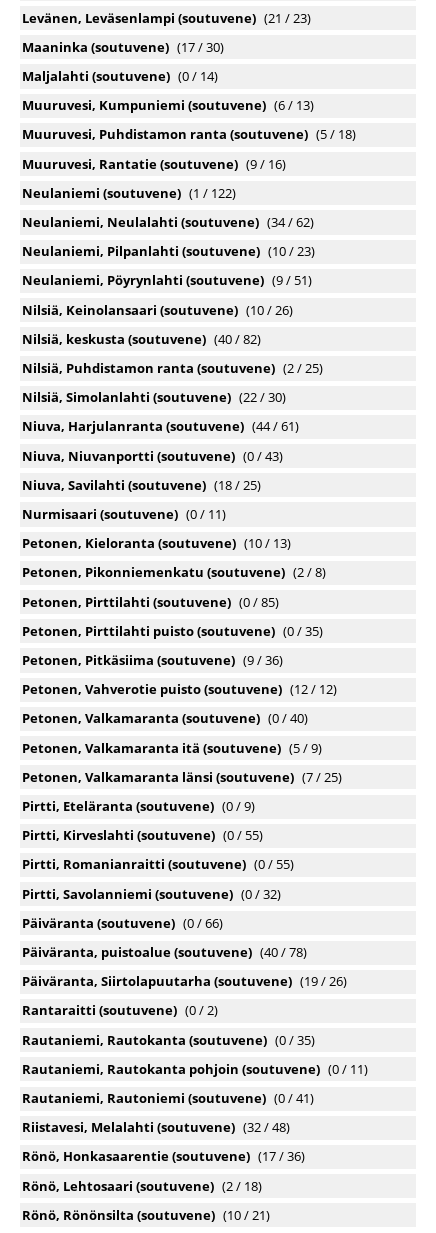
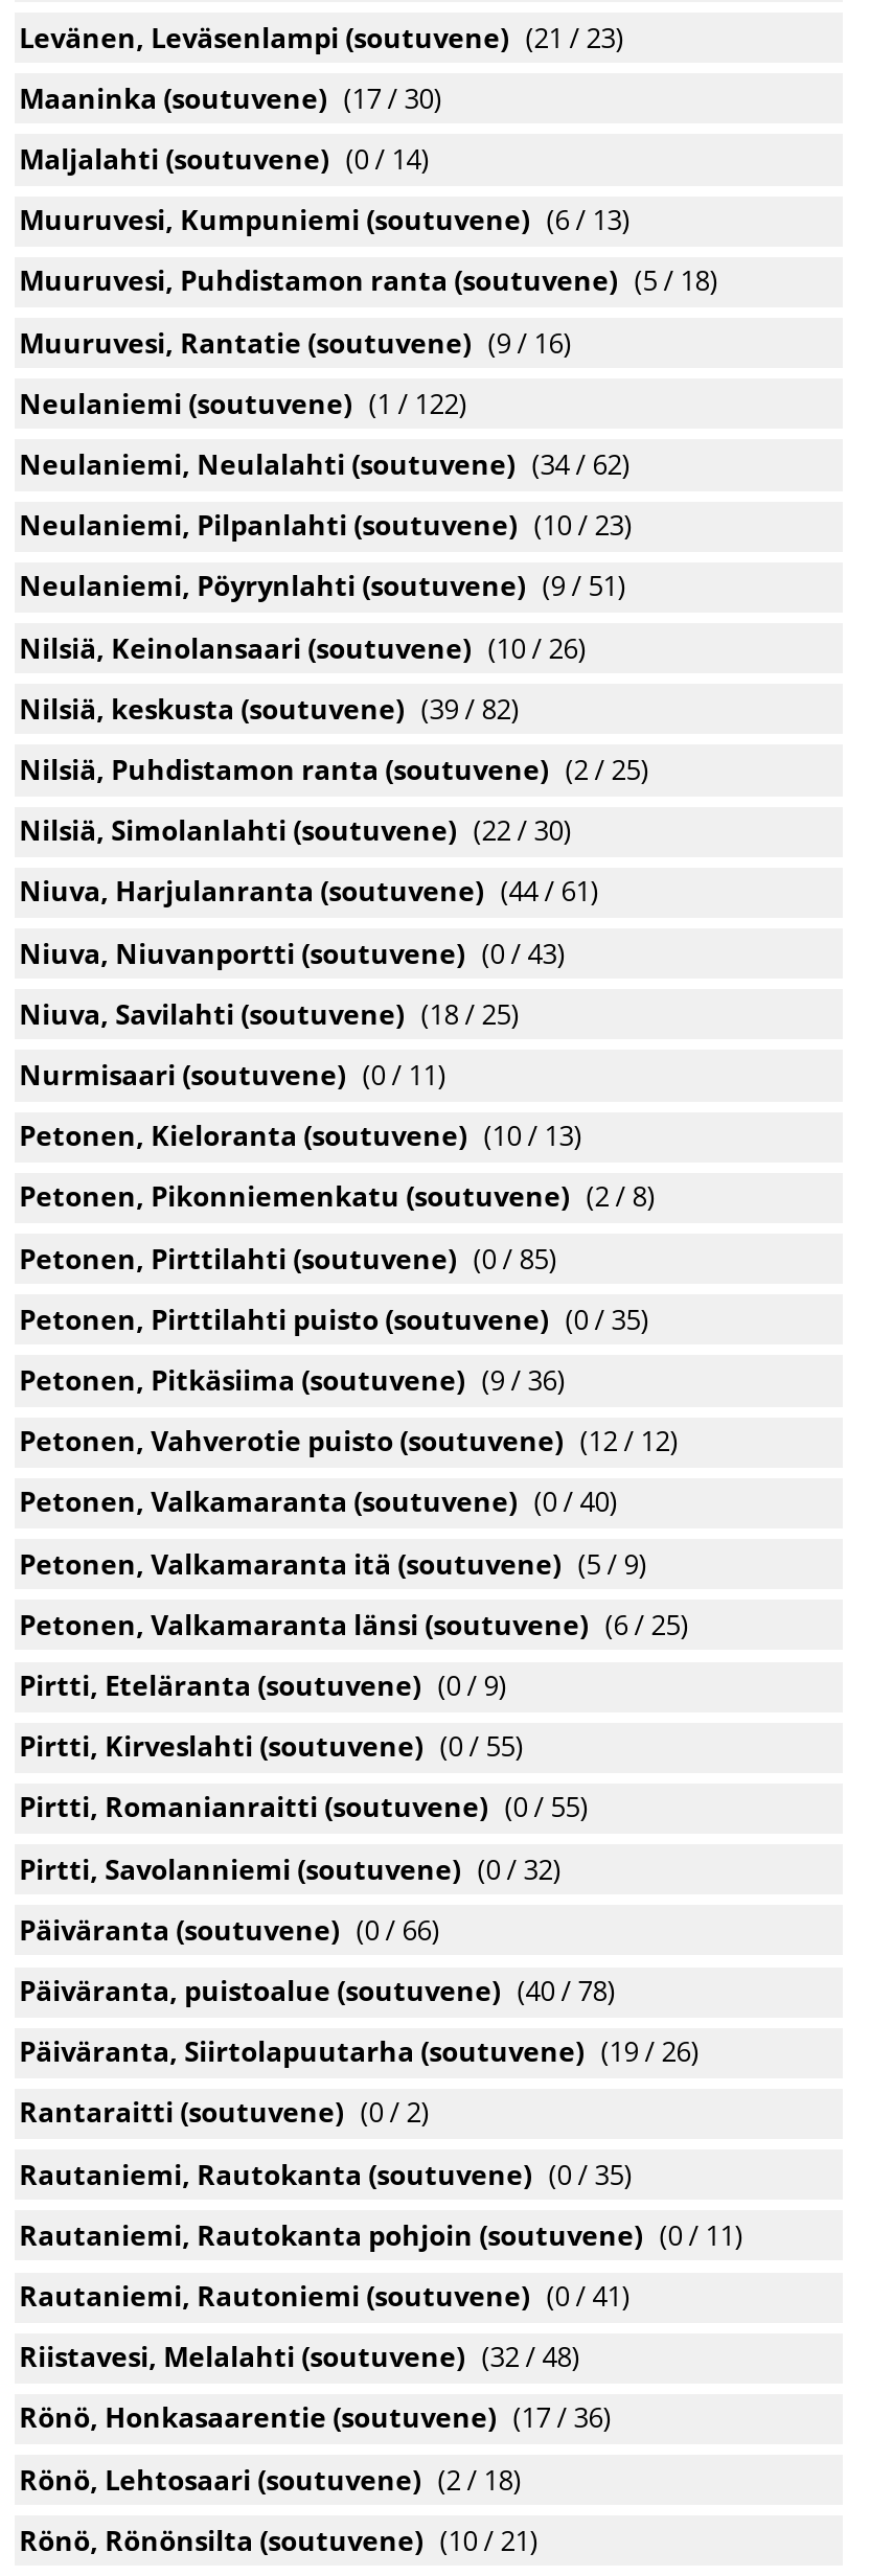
- Nilsiä, keskusta (soutuvene) (40 / 82)
+ Nilsiä, keskusta (soutuvene) (39 / 82)

- Petonen, Valkamaranta länsi (soutuvene) (7 / 25)
+ Petonen, Valkamaranta länsi (soutuvene) (6 / 25)
